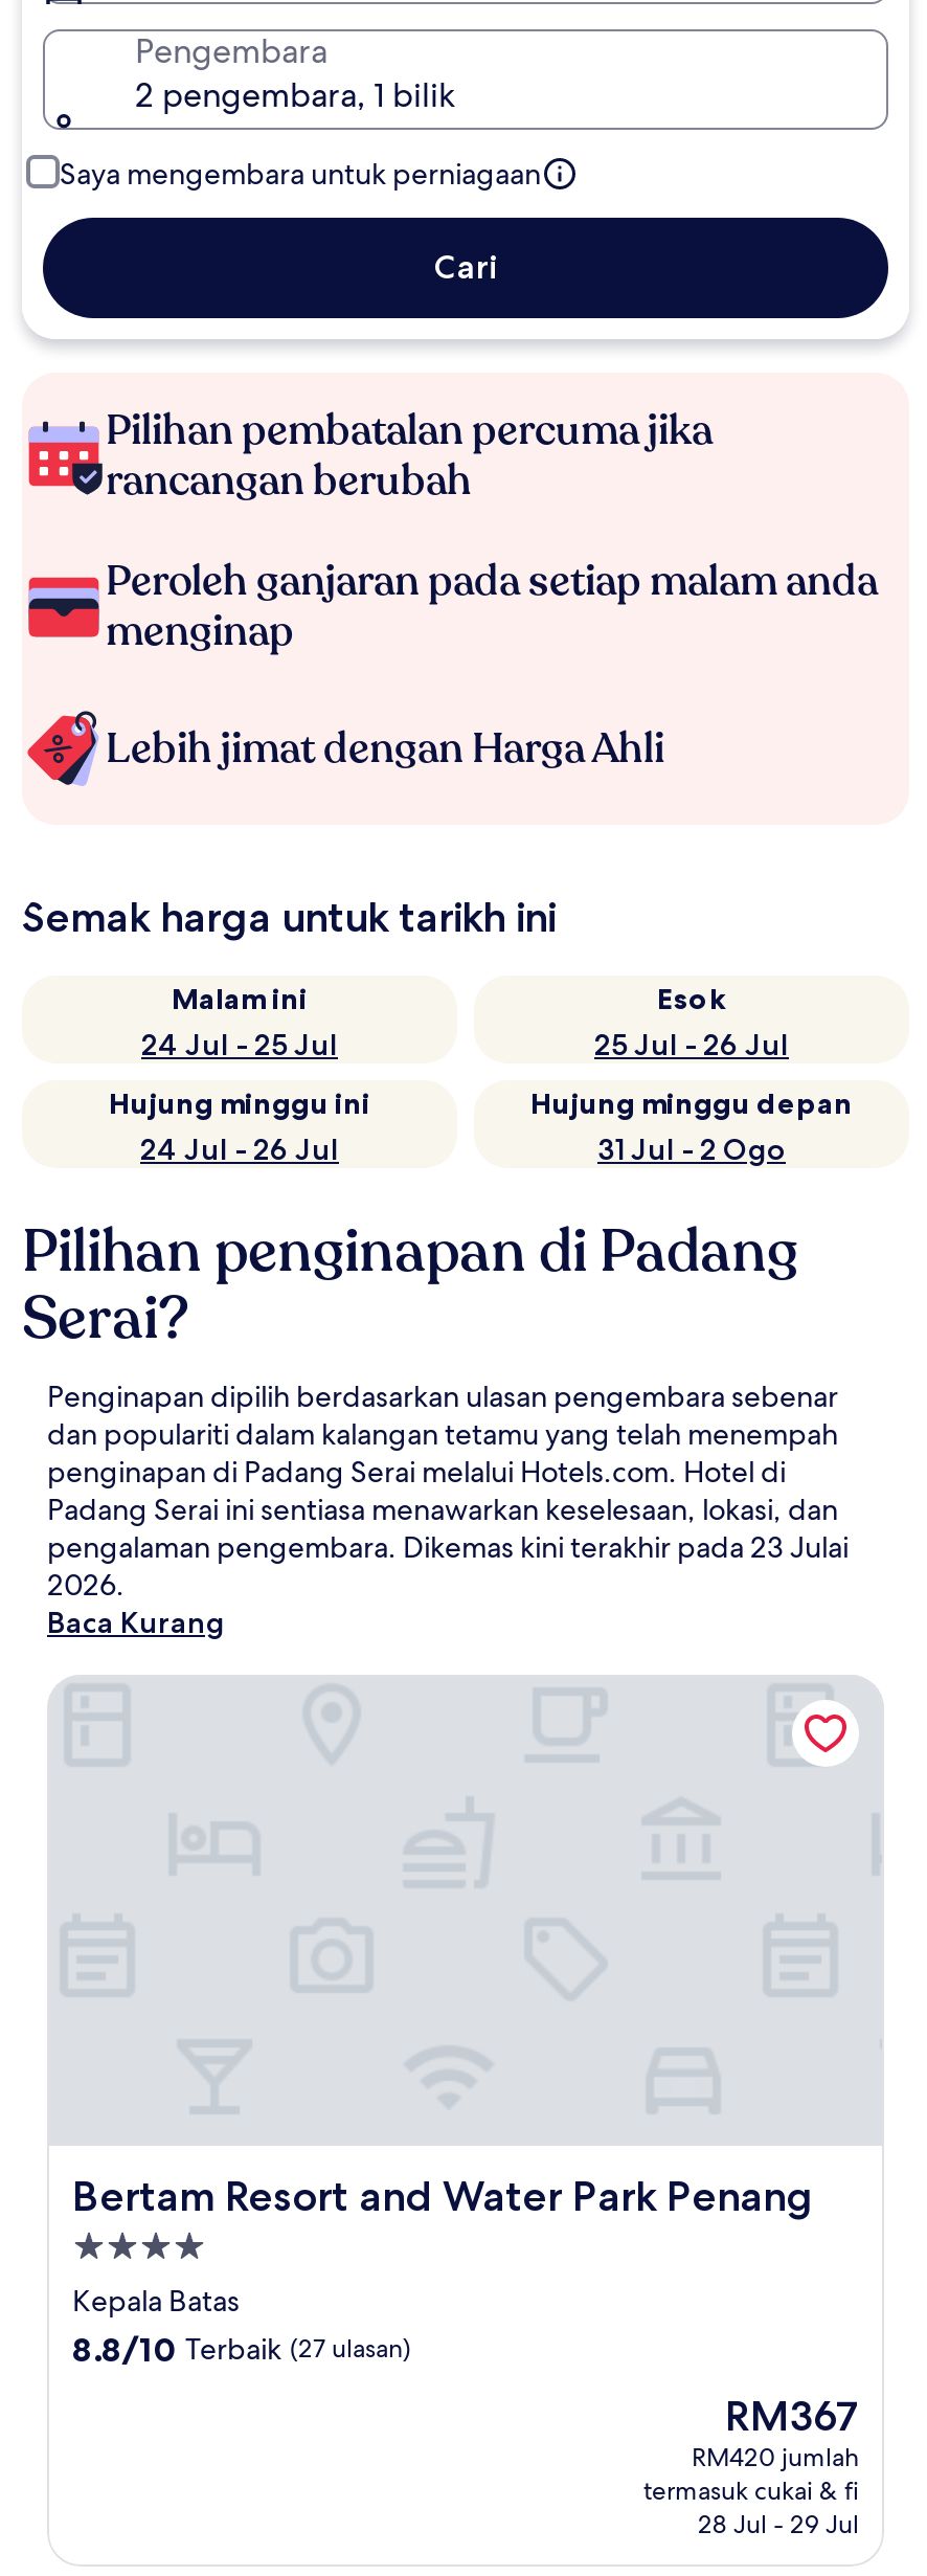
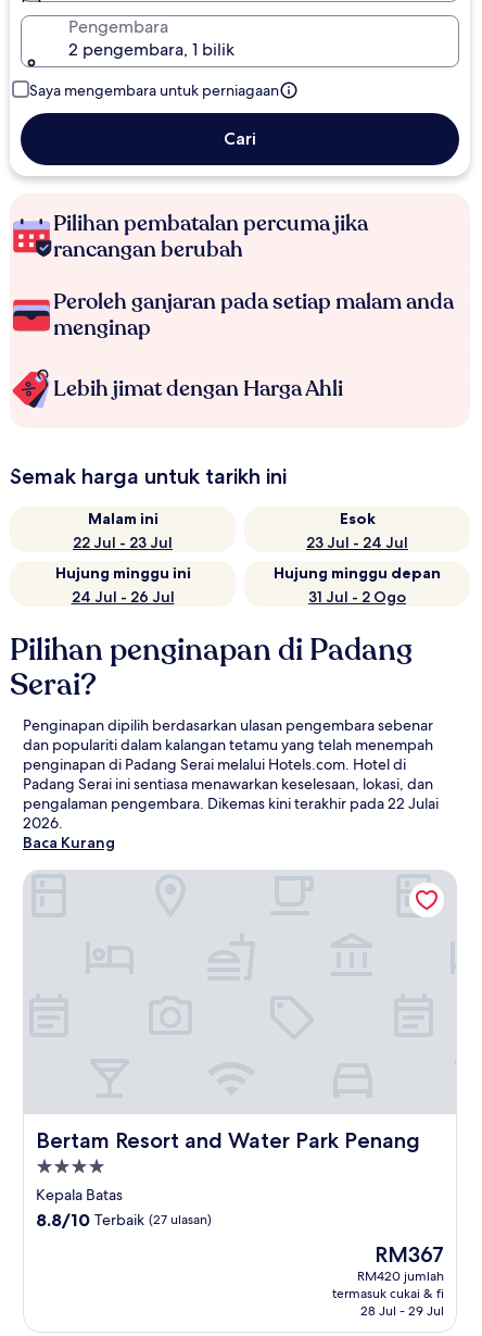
- 24 Jul - 25 Jul
+ 22 Jul - 23 Jul

- 25 Jul - 26 Jul
+ 23 Jul - 24 Jul

- pengalaman pengembara. Dikemas kini terakhir pada 23 Julai
+ pengalaman pengembara. Dikemas kini terakhir pada 22 Julai
